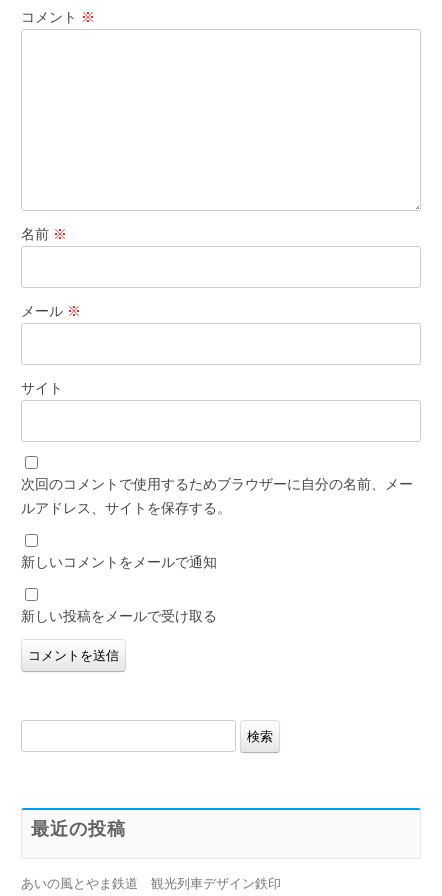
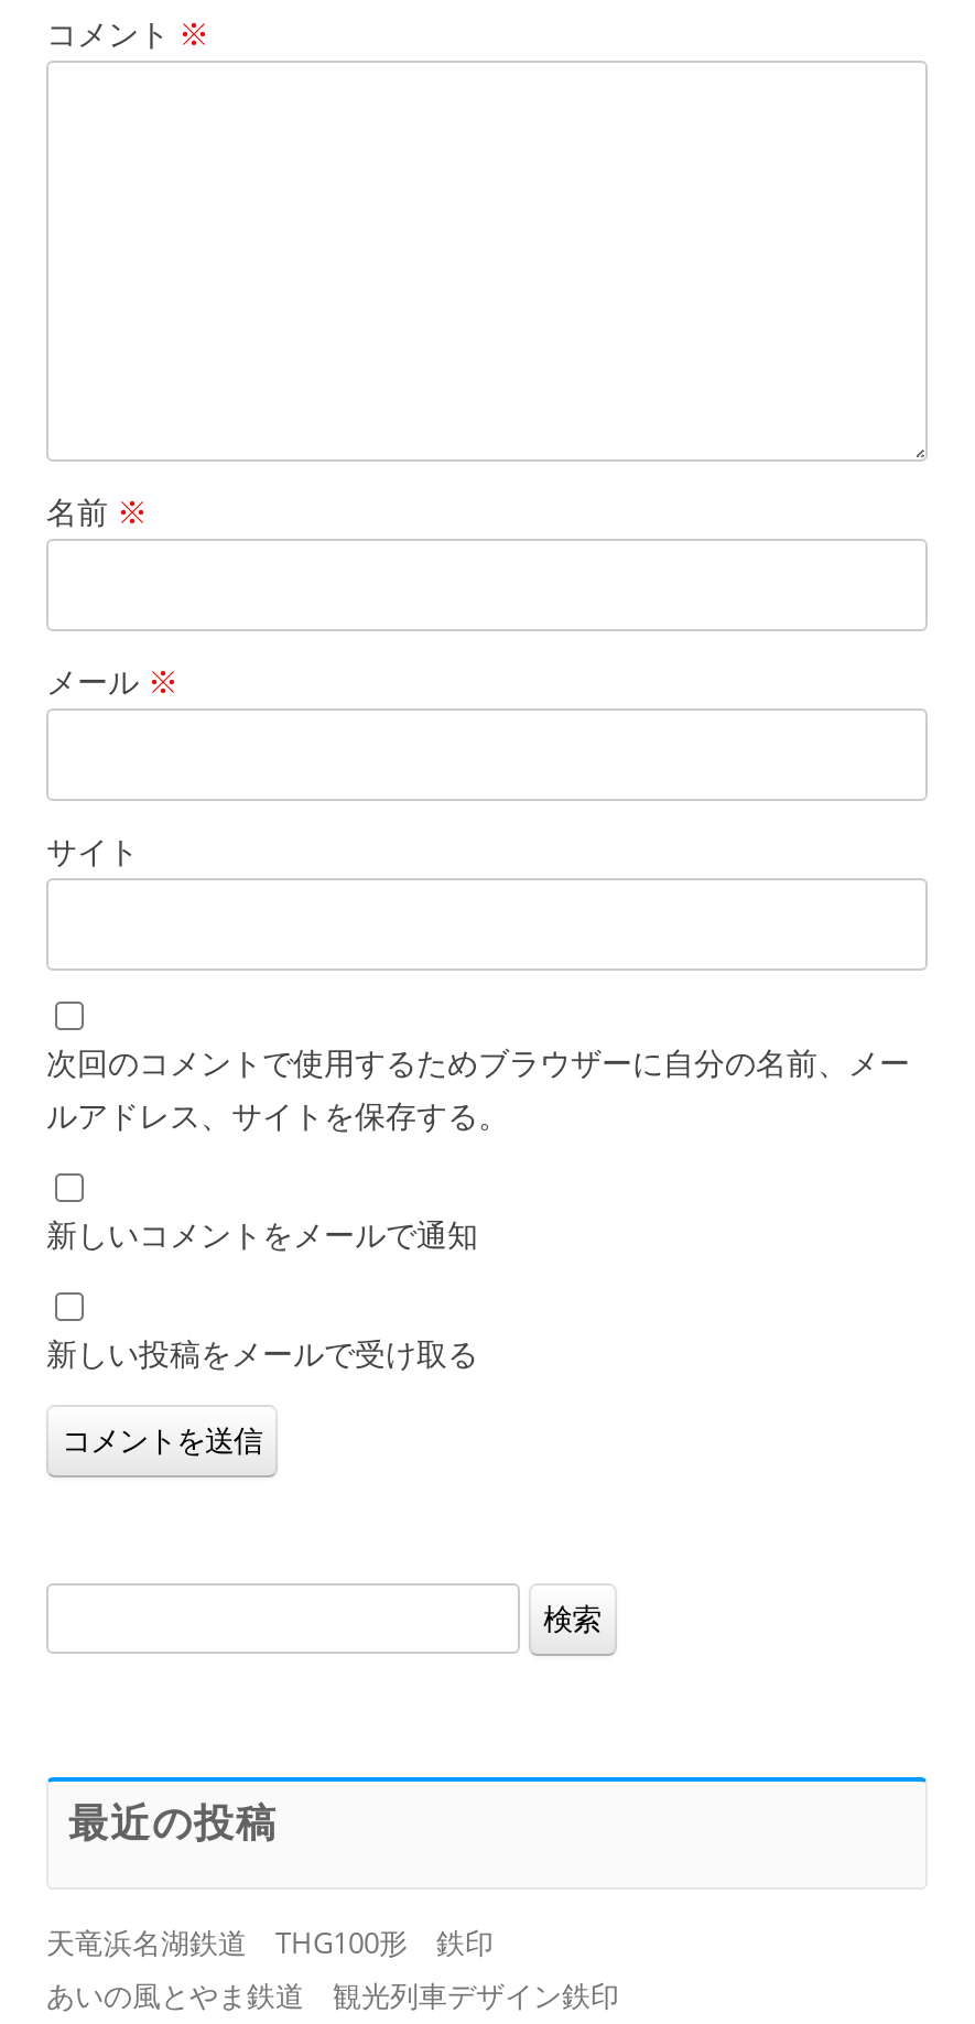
+ 天竜浜名湖鉄道 THG100形 鉄印
